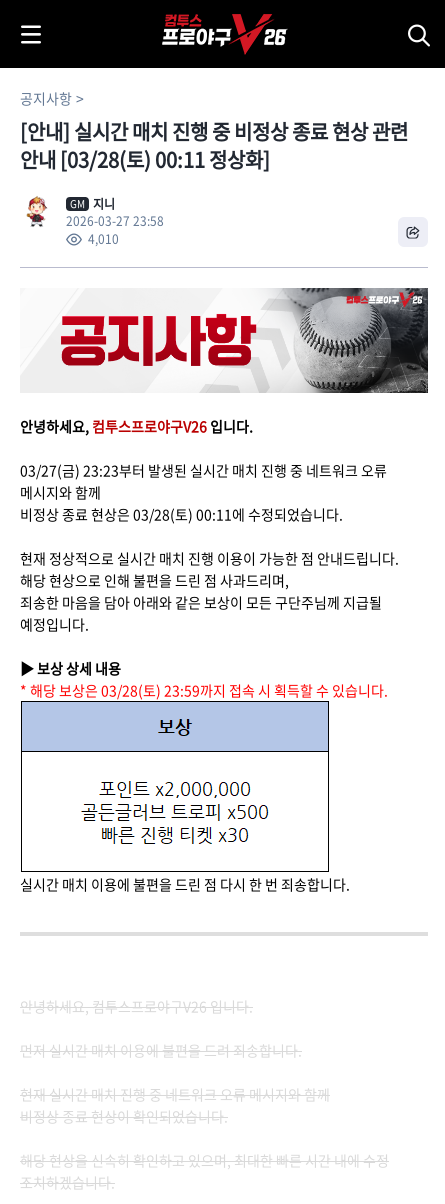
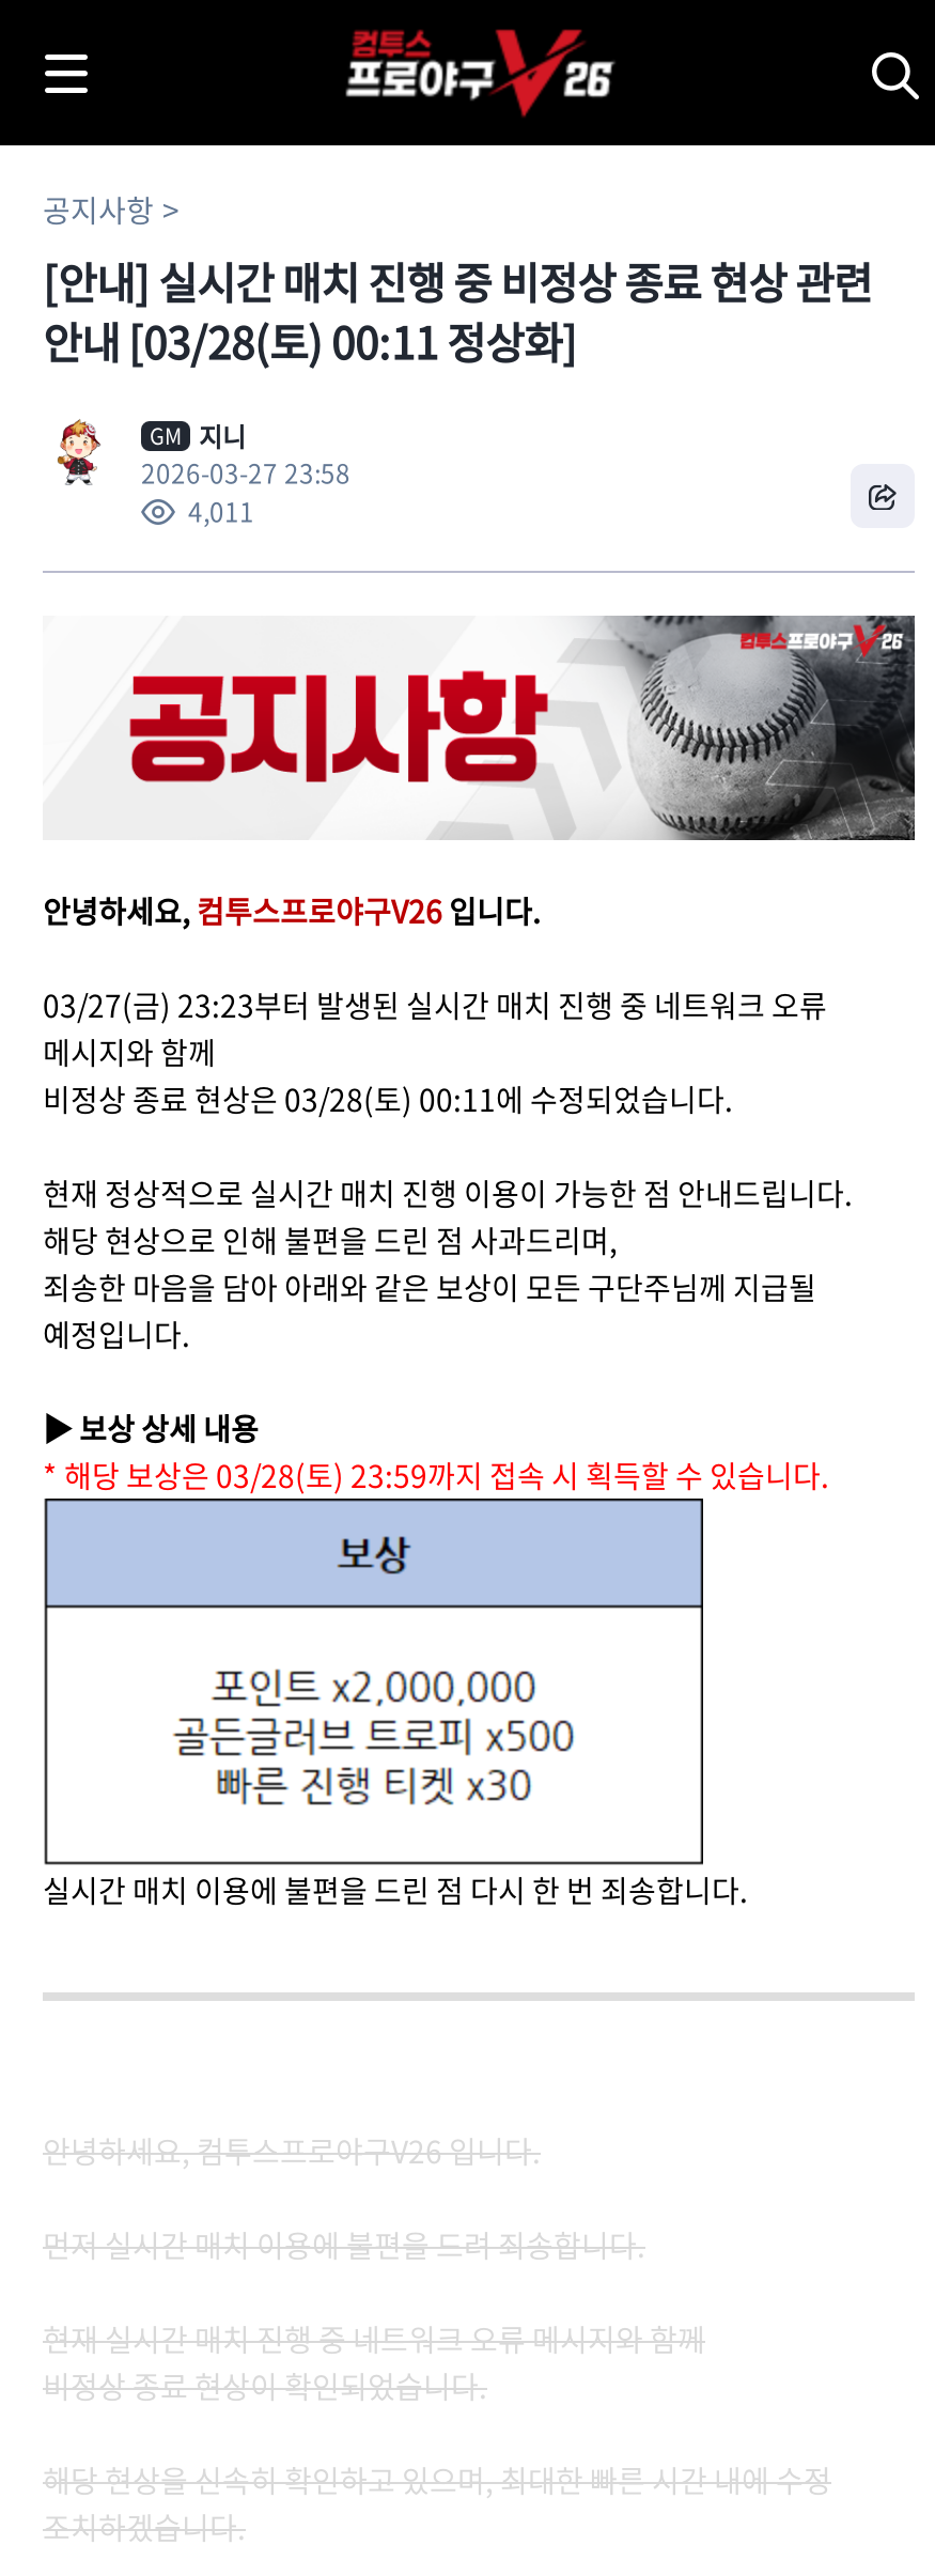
- 4,010
+ 4,011
